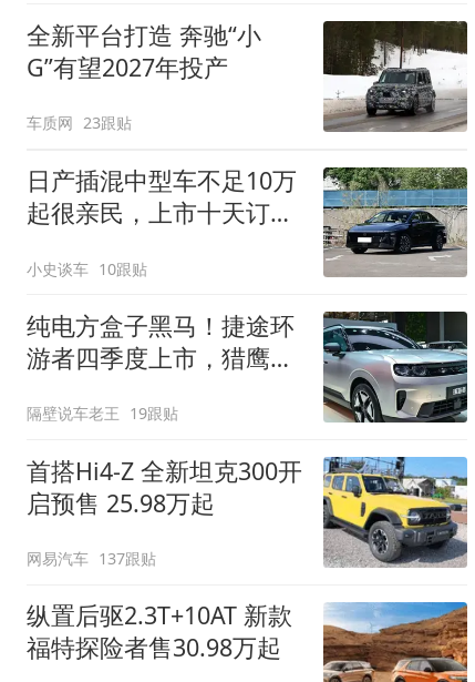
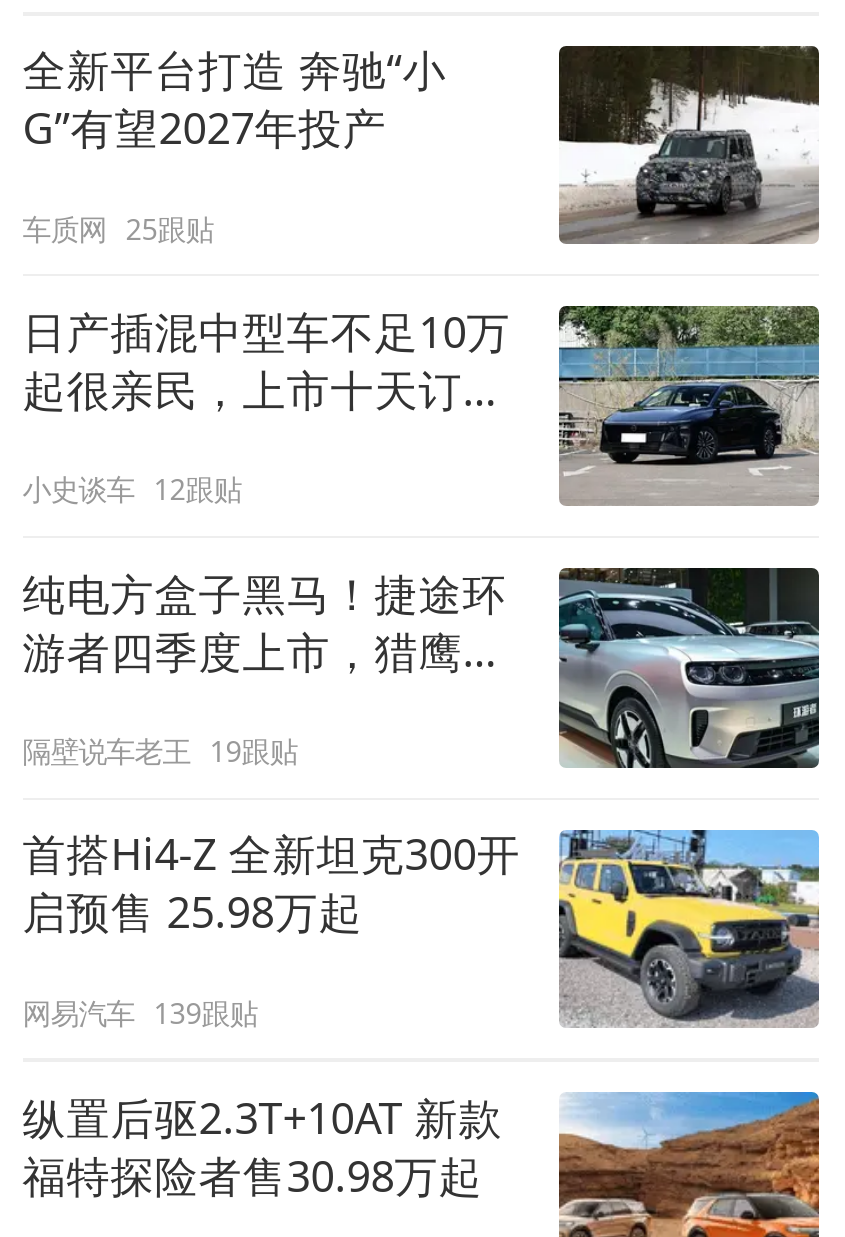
- 车质网 23跟贴
+ 车质网 25跟贴

- 小史谈车 10跟贴
+ 小史谈车 12跟贴

- 网易汽车 137跟贴
+ 网易汽车 139跟贴
